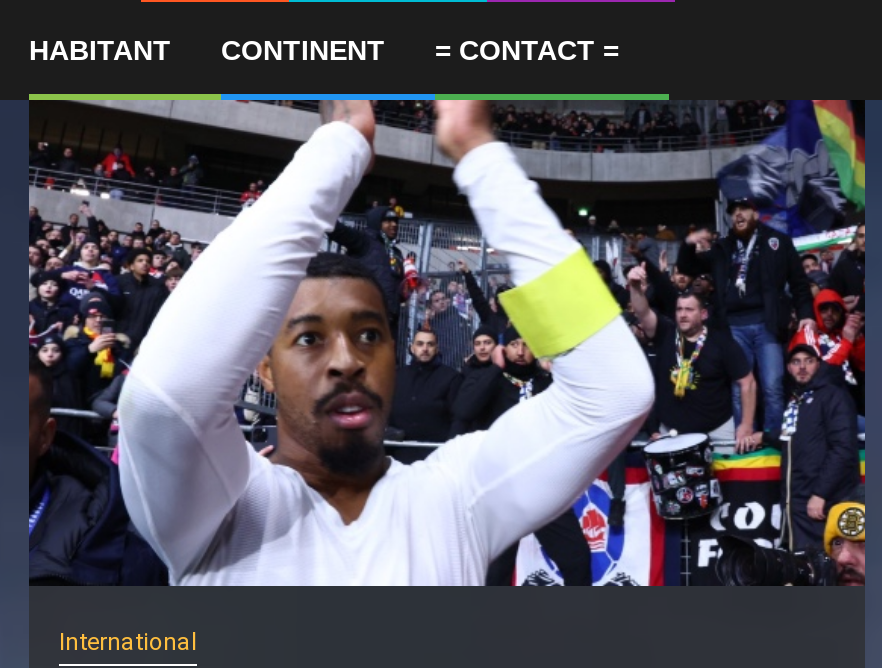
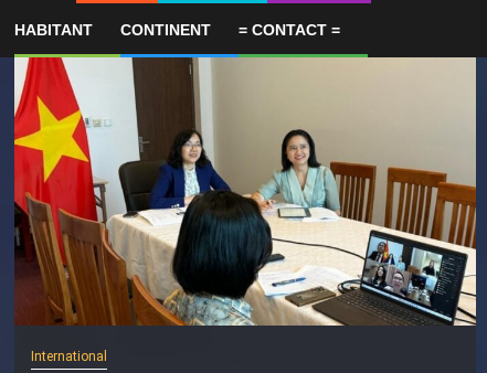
- [image]
+ [image]
